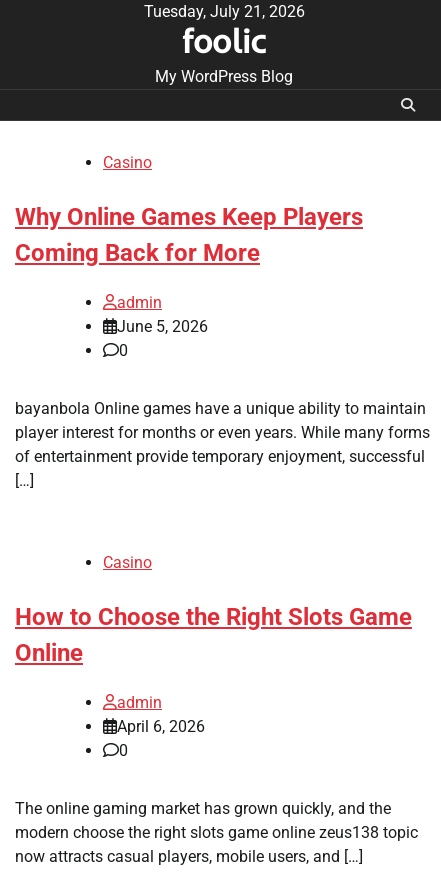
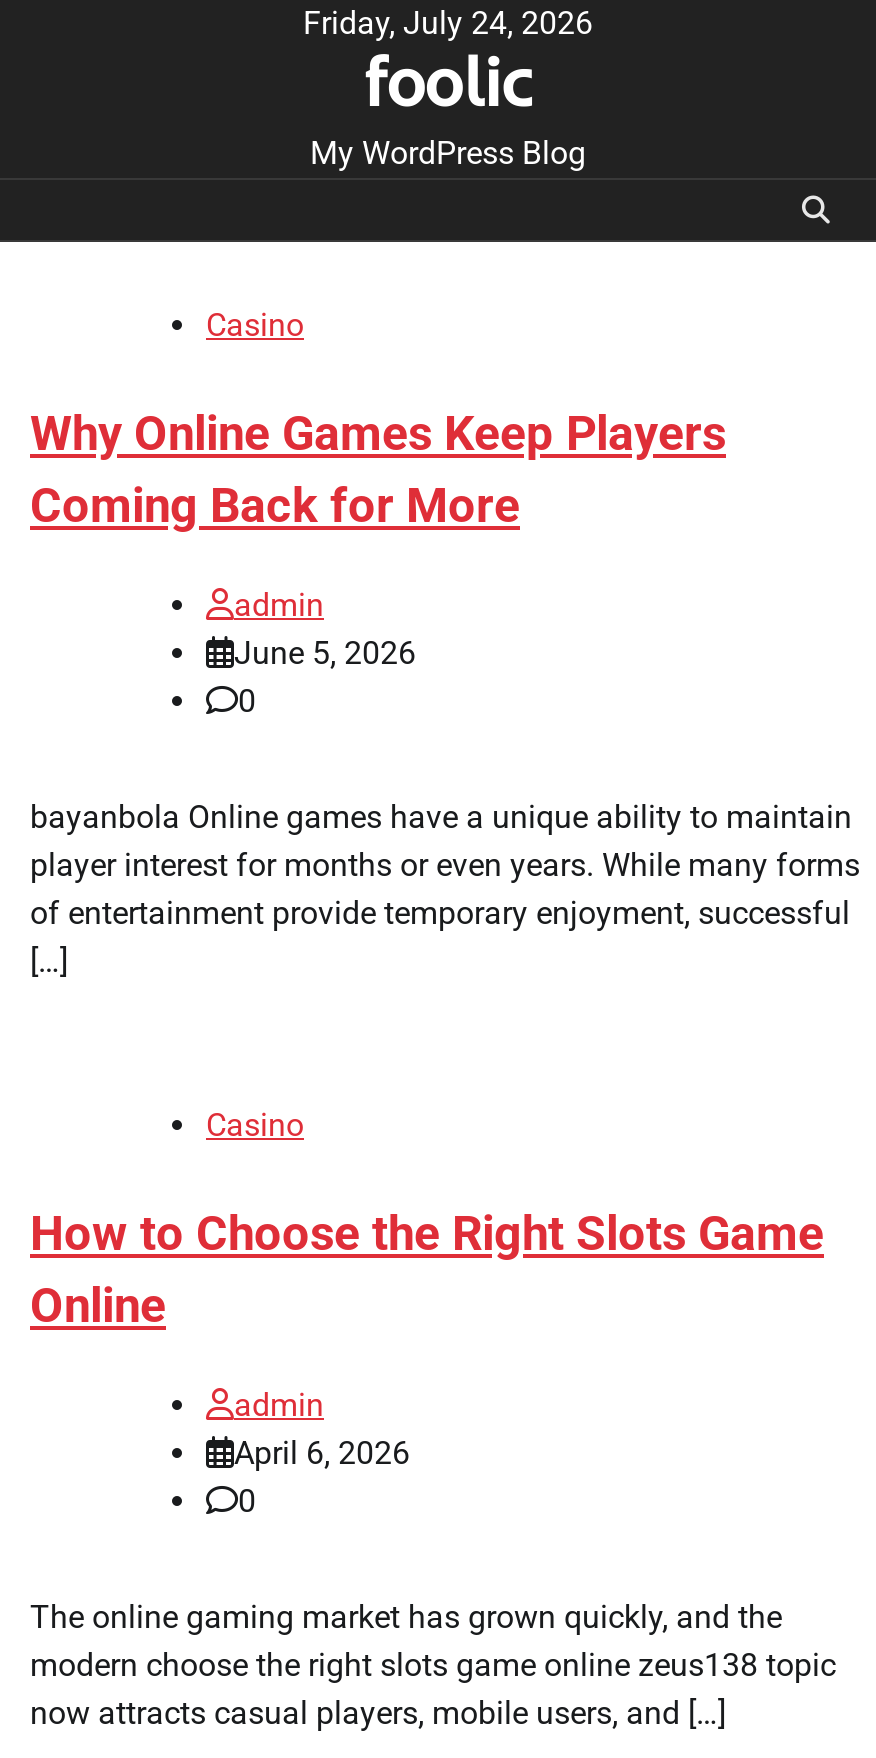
- Tuesday, July 21, 2026
+ Friday, July 24, 2026
